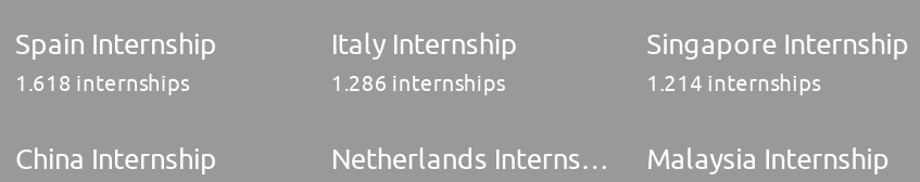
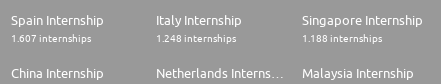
- 1.618 internships
+ 1.607 internships

- 1.286 internships
+ 1.248 internships

- 1.214 internships
+ 1.188 internships
